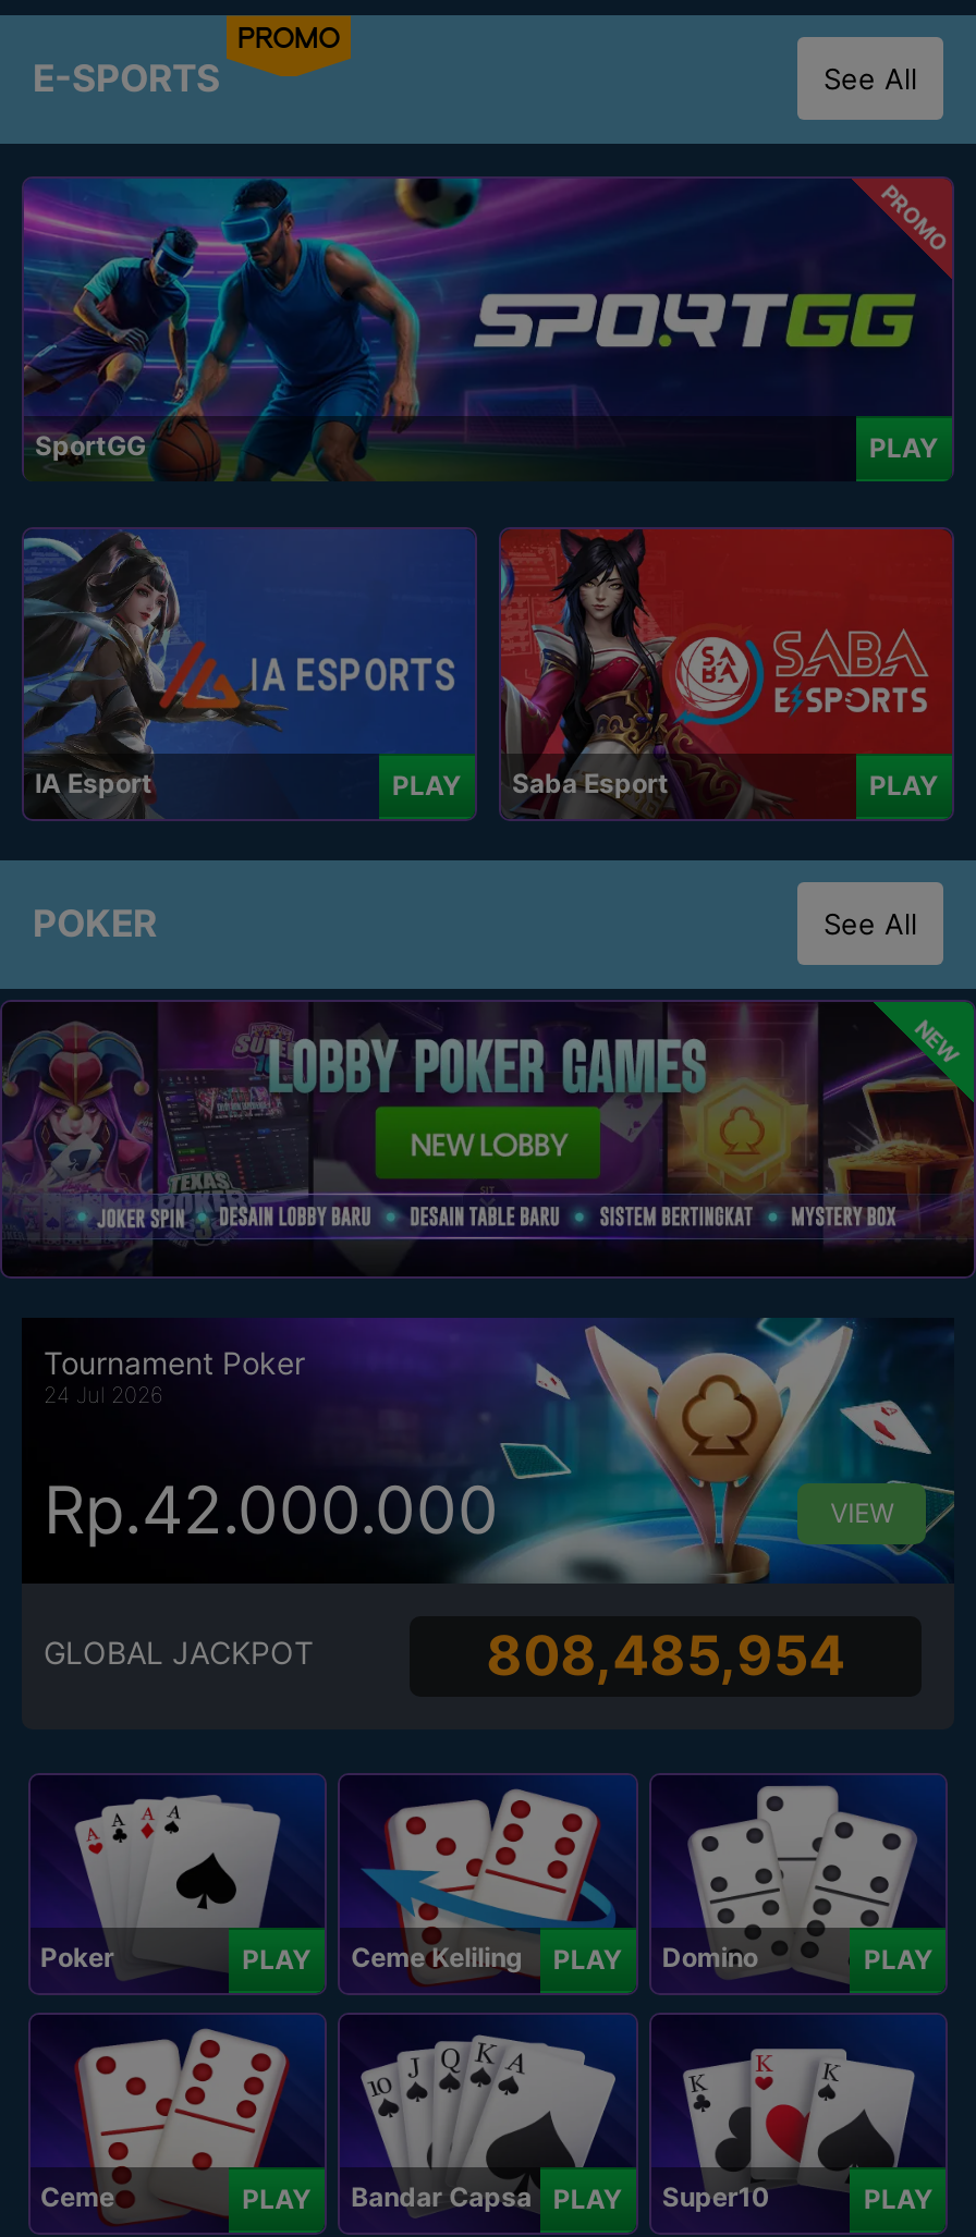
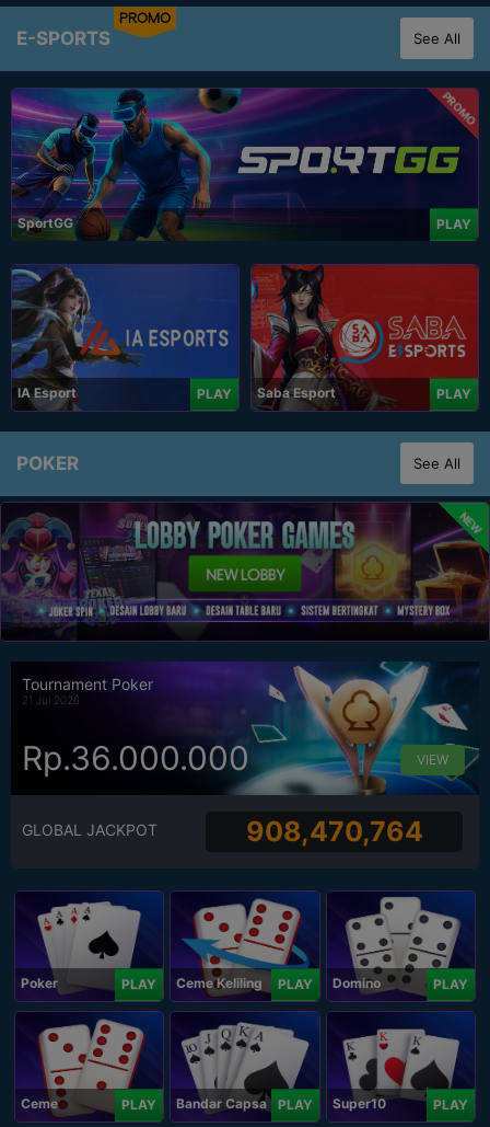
- 24 Jul 2026
+ 21 Jul 2026

- Rp.42.000.000
+ Rp.36.000.000

- 808,485,954
+ 908,470,764
